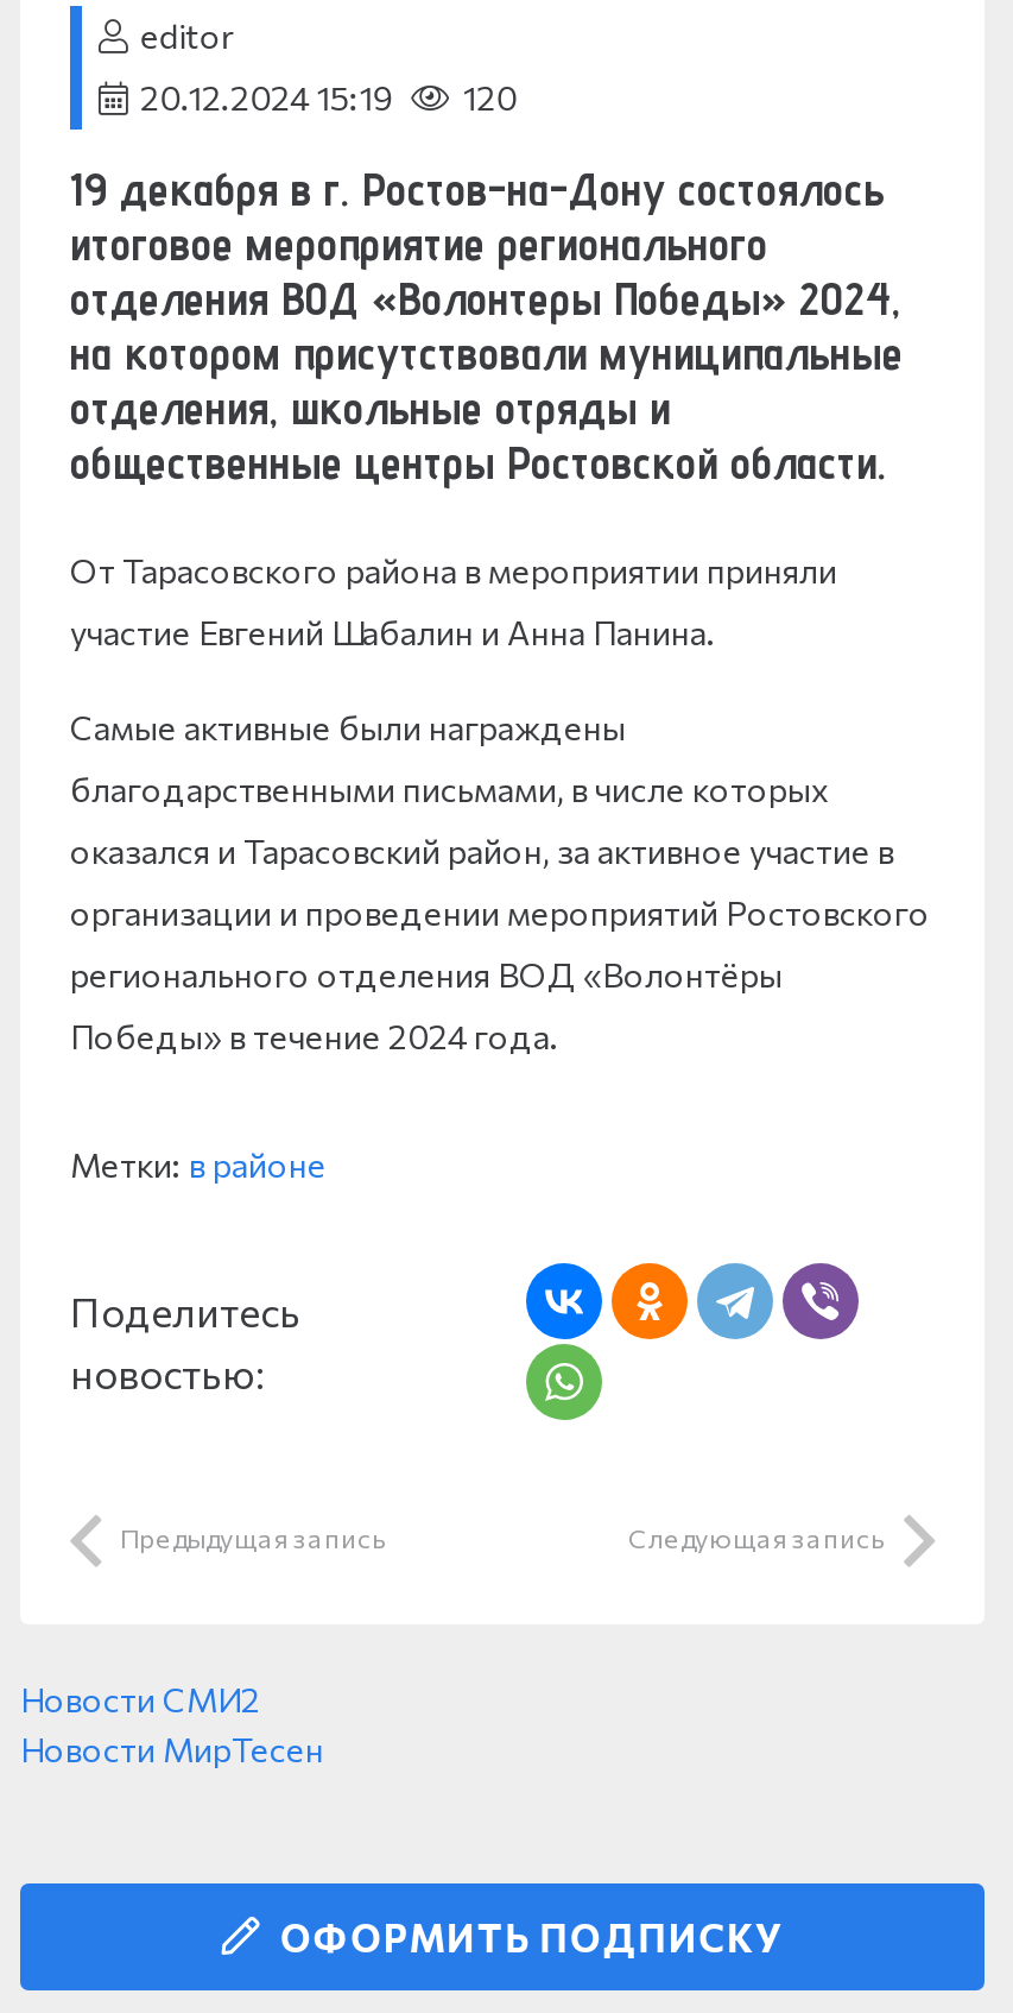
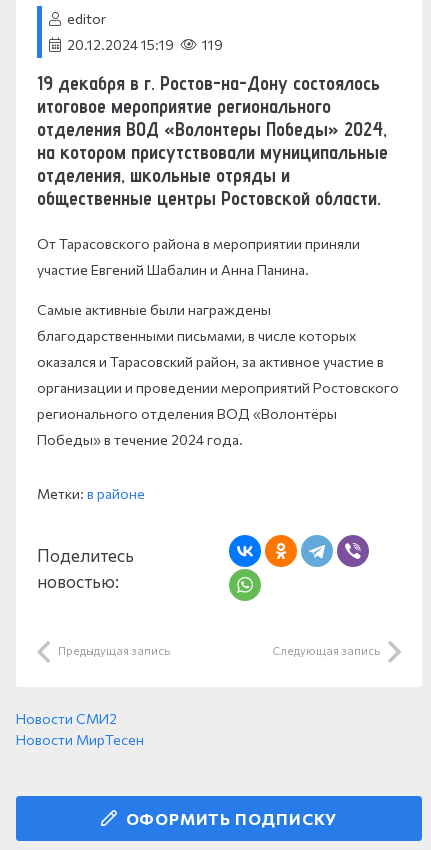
- 20.12.2024 15:19 120
+ 20.12.2024 15:19 119
